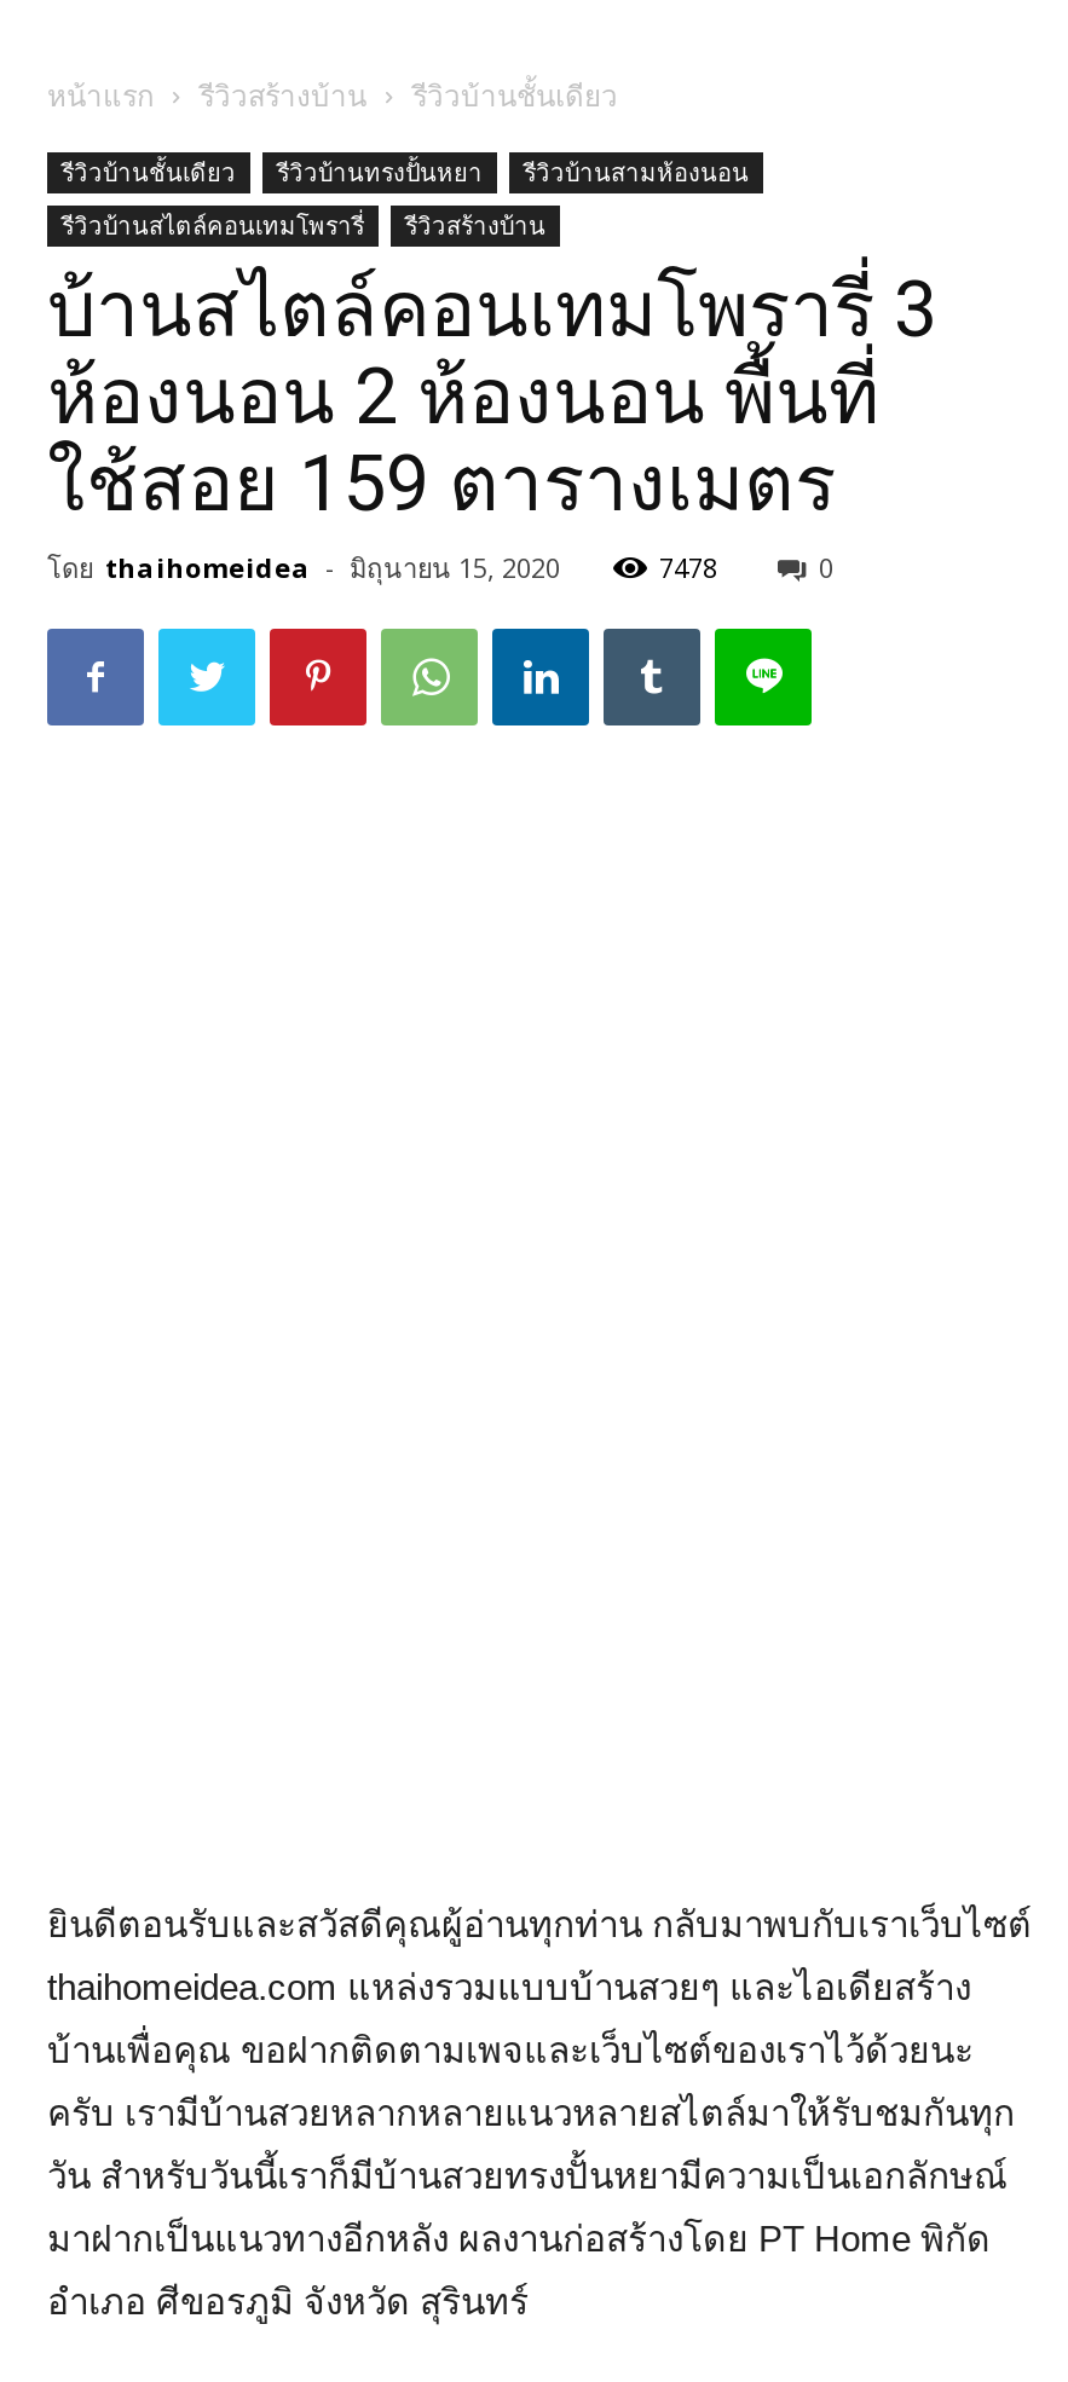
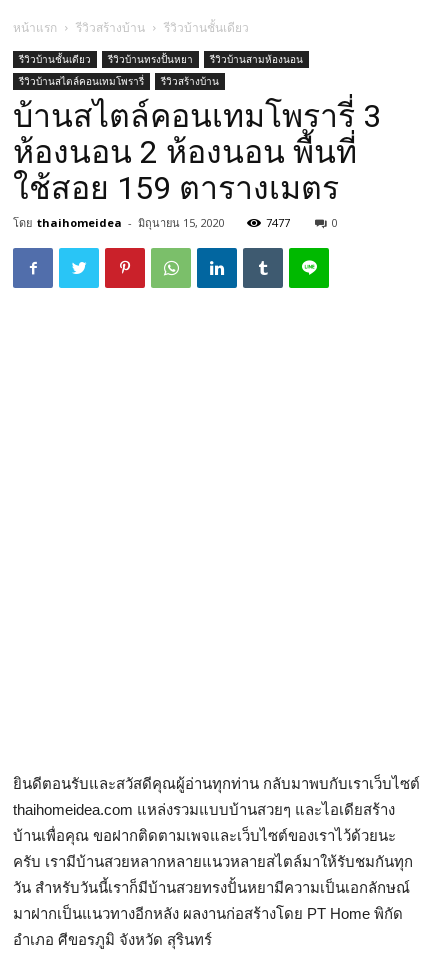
- 7478
+ 7477
